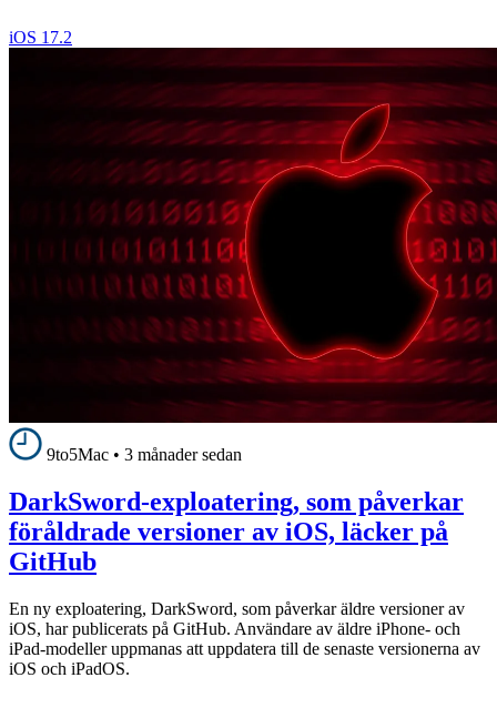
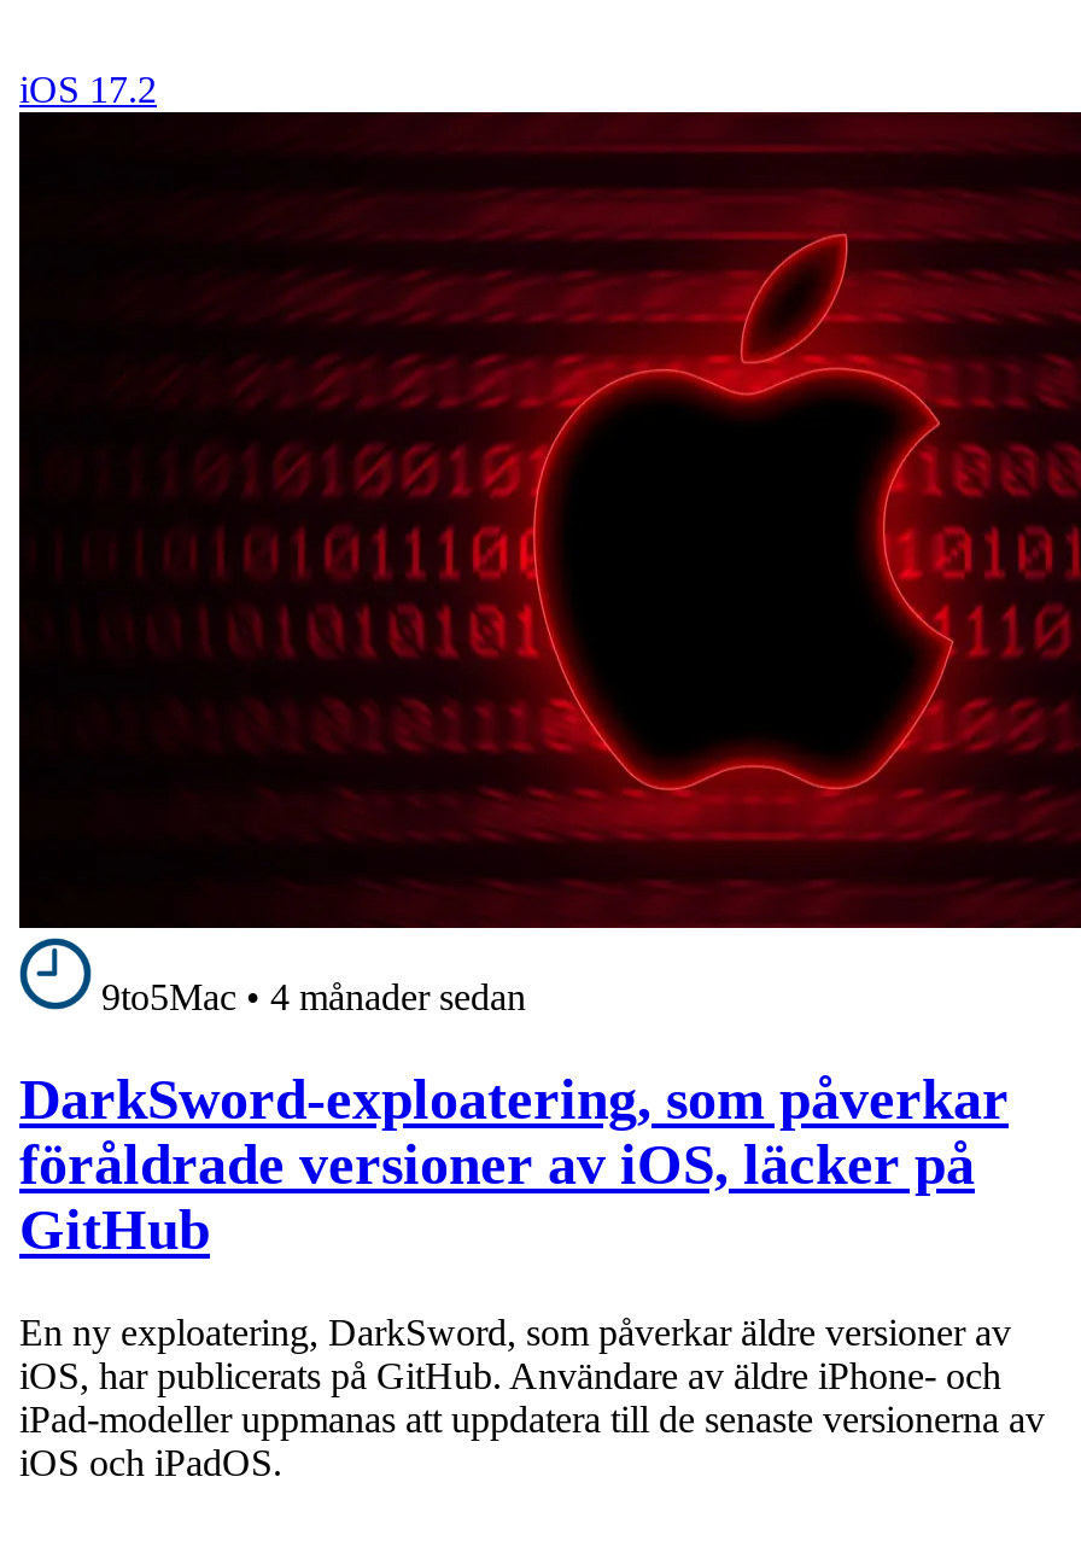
- 9to5Mac • 3 månader sedan
+ 9to5Mac • 4 månader sedan
